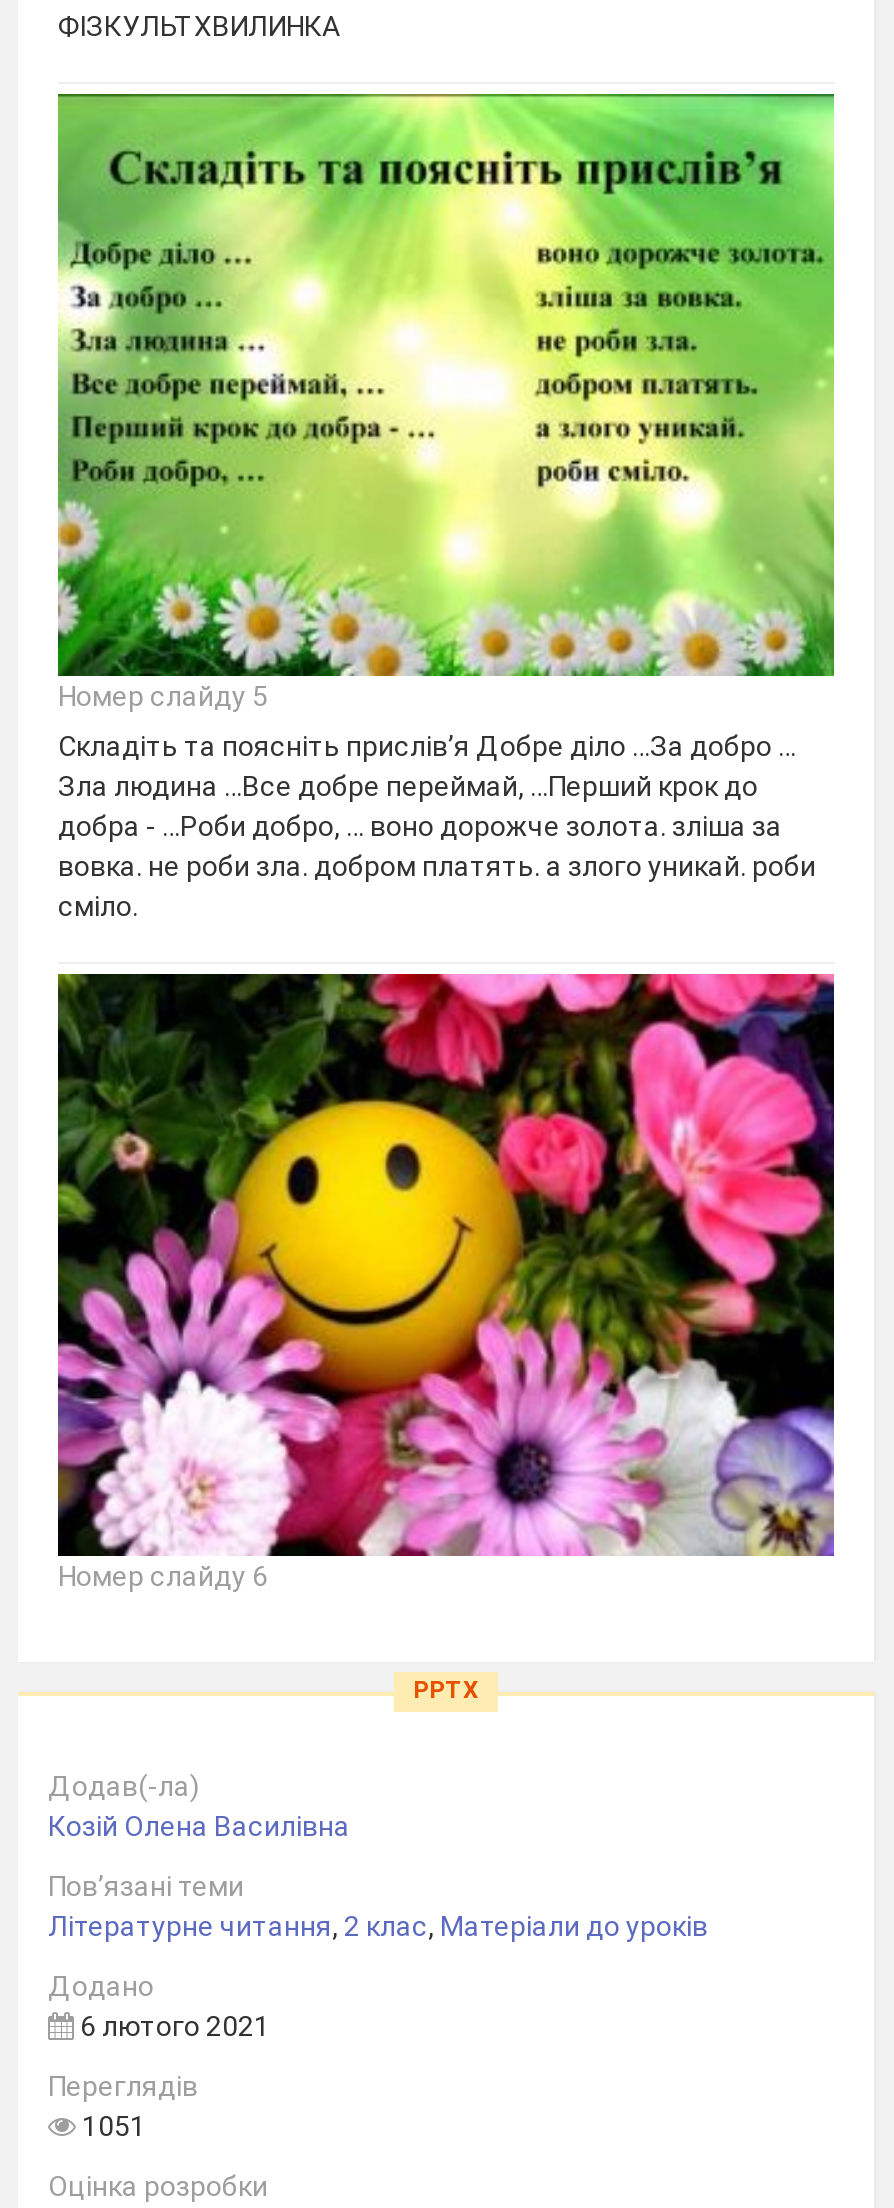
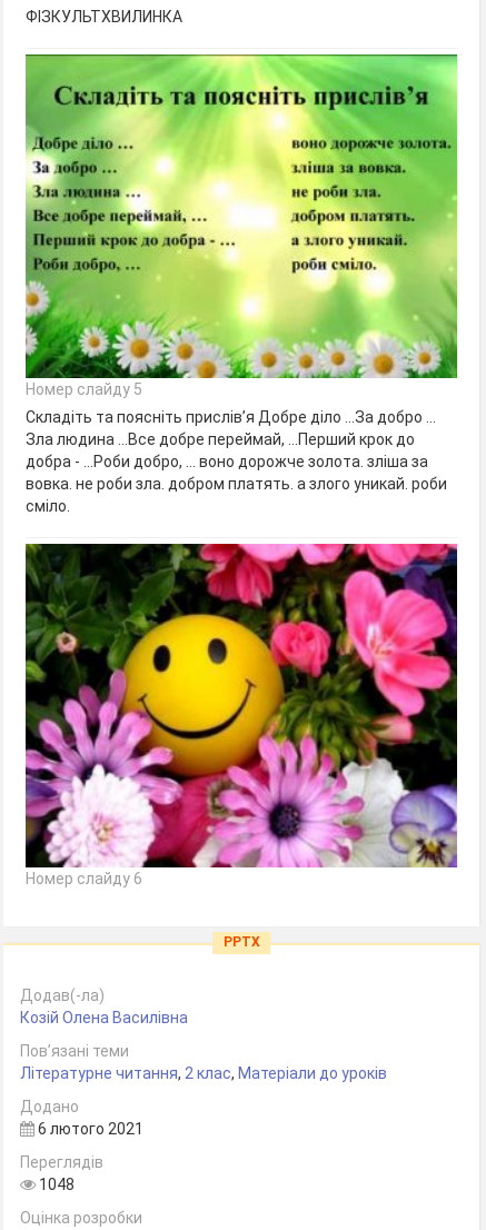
- 1051
+ 1048
